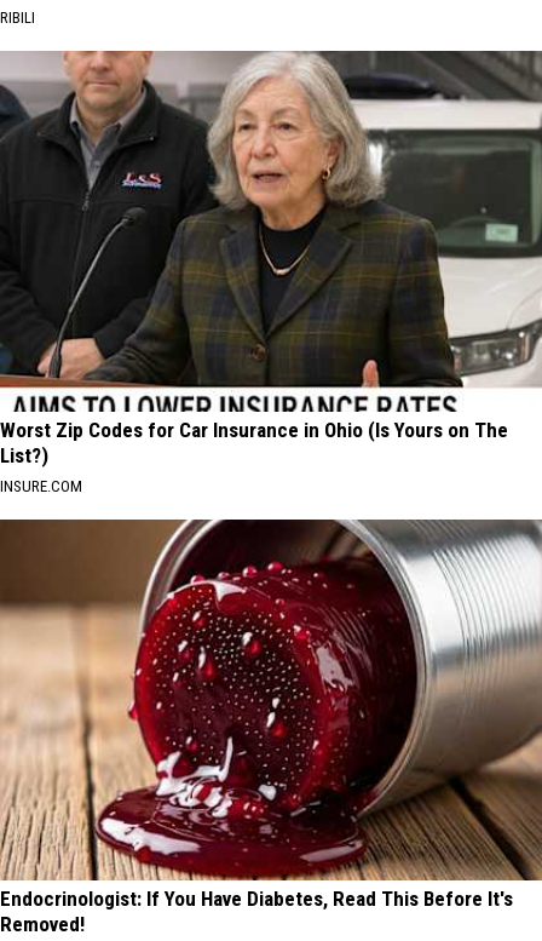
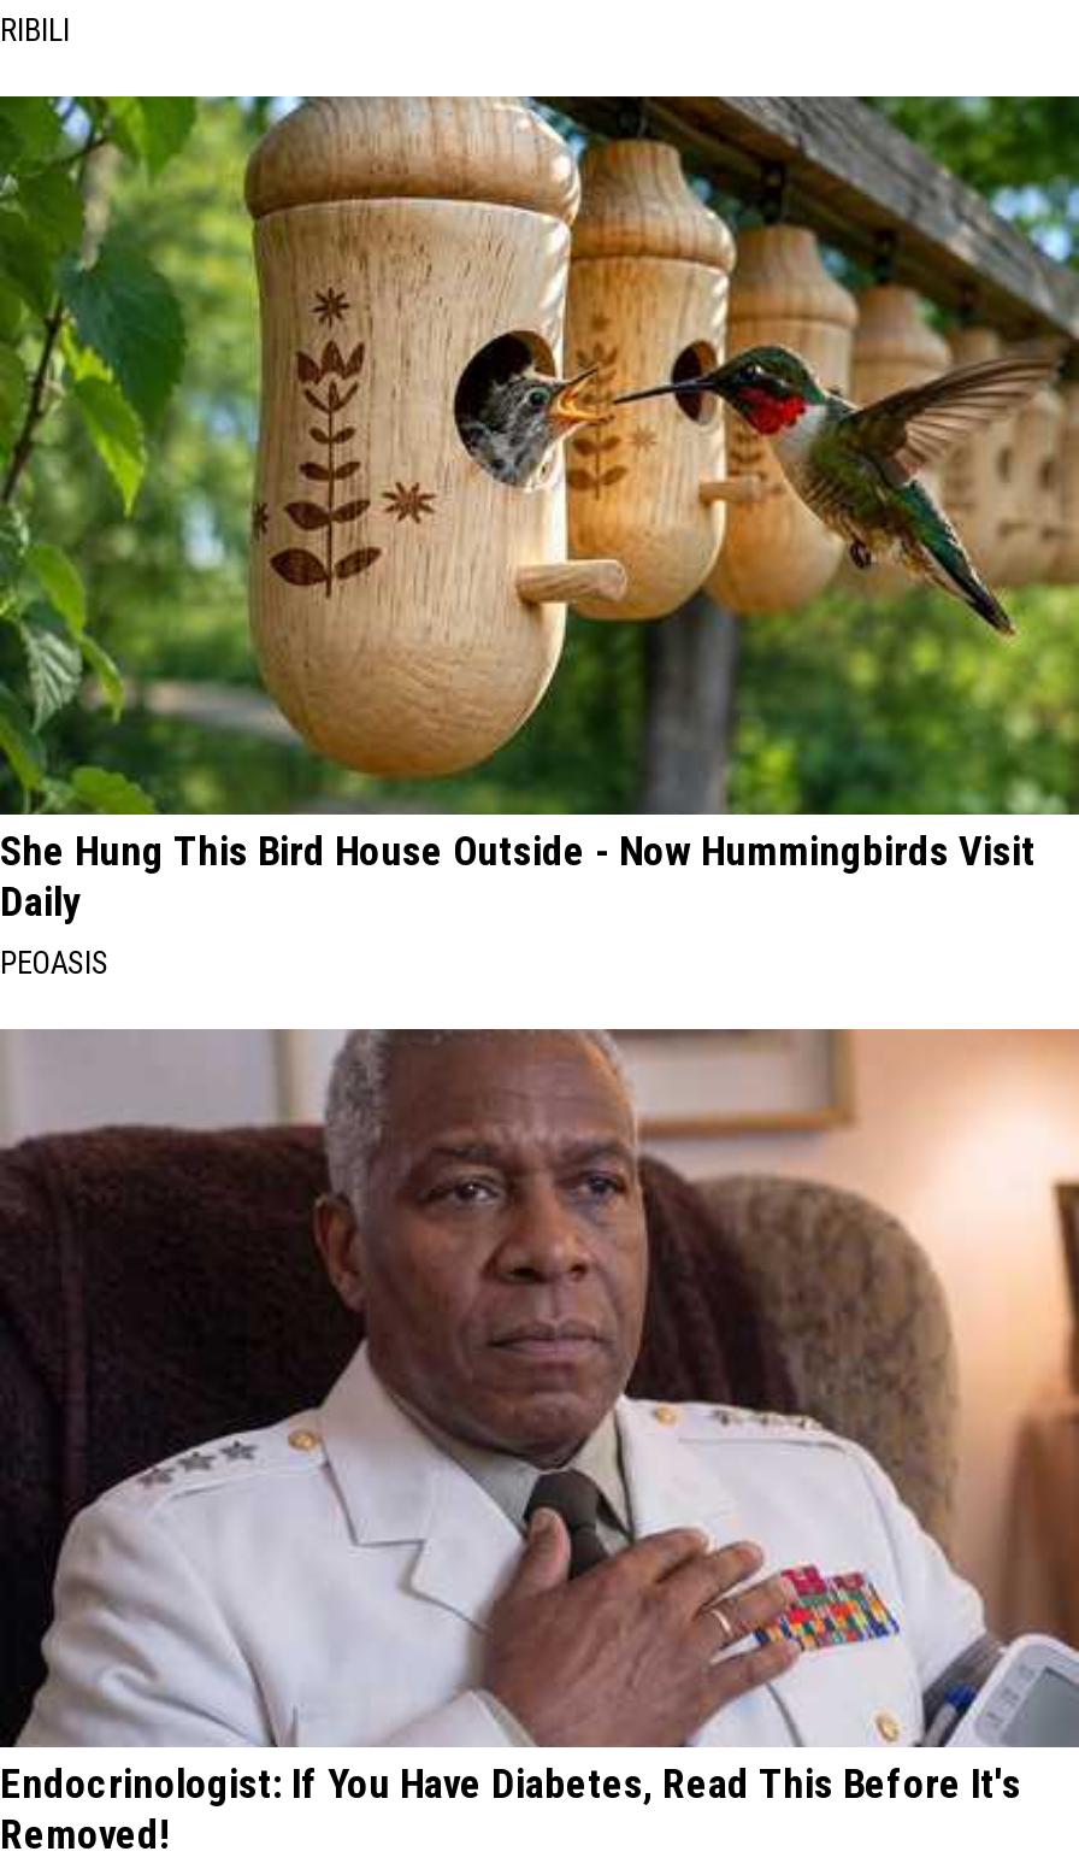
- [image]
- Worst Zip Codes for Car Insurance in Ohio (Is Yours on The
- List?)
- INSURE.COM
+ [image]
+ She Hung This Bird House Outside - Now Hummingbirds Visit
+ Daily
+ PEOASIS

- [image]
+ [image]
